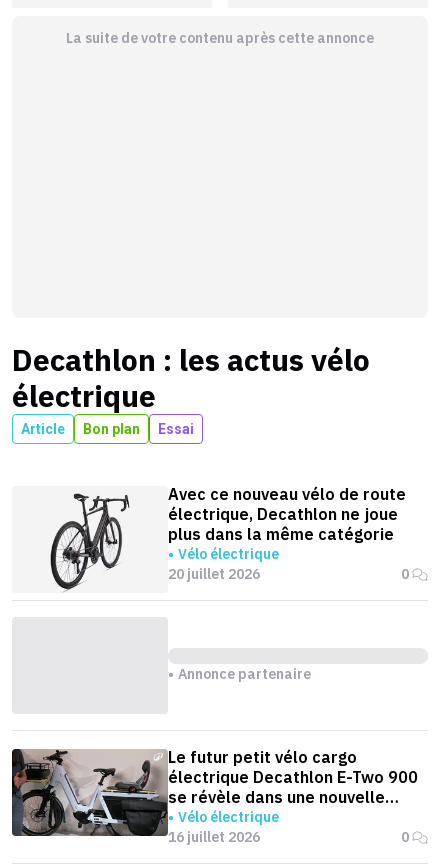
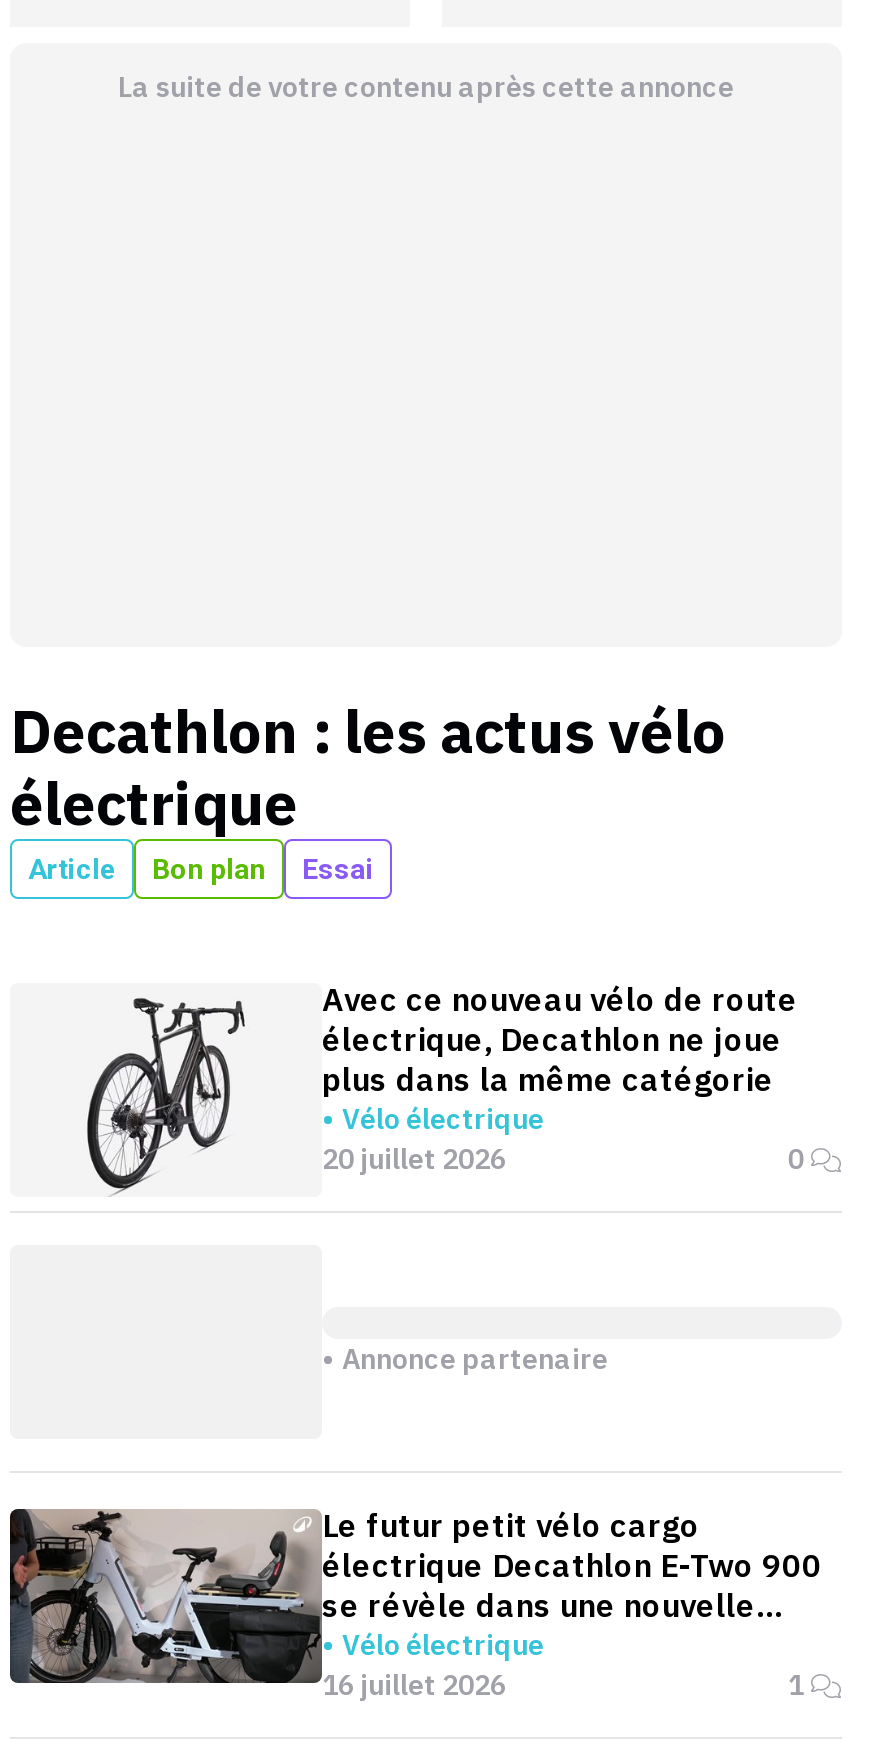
- 0
+ 1
